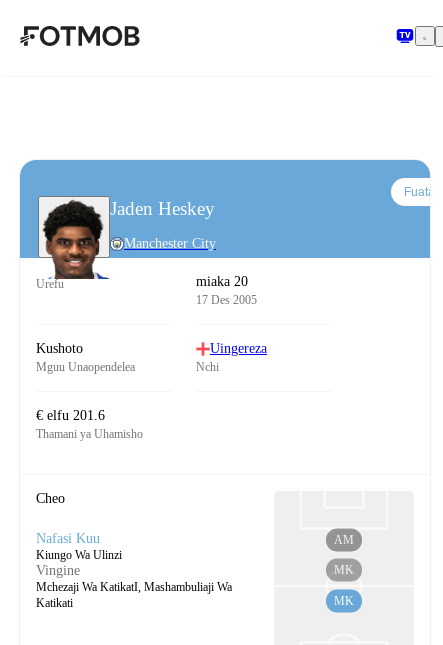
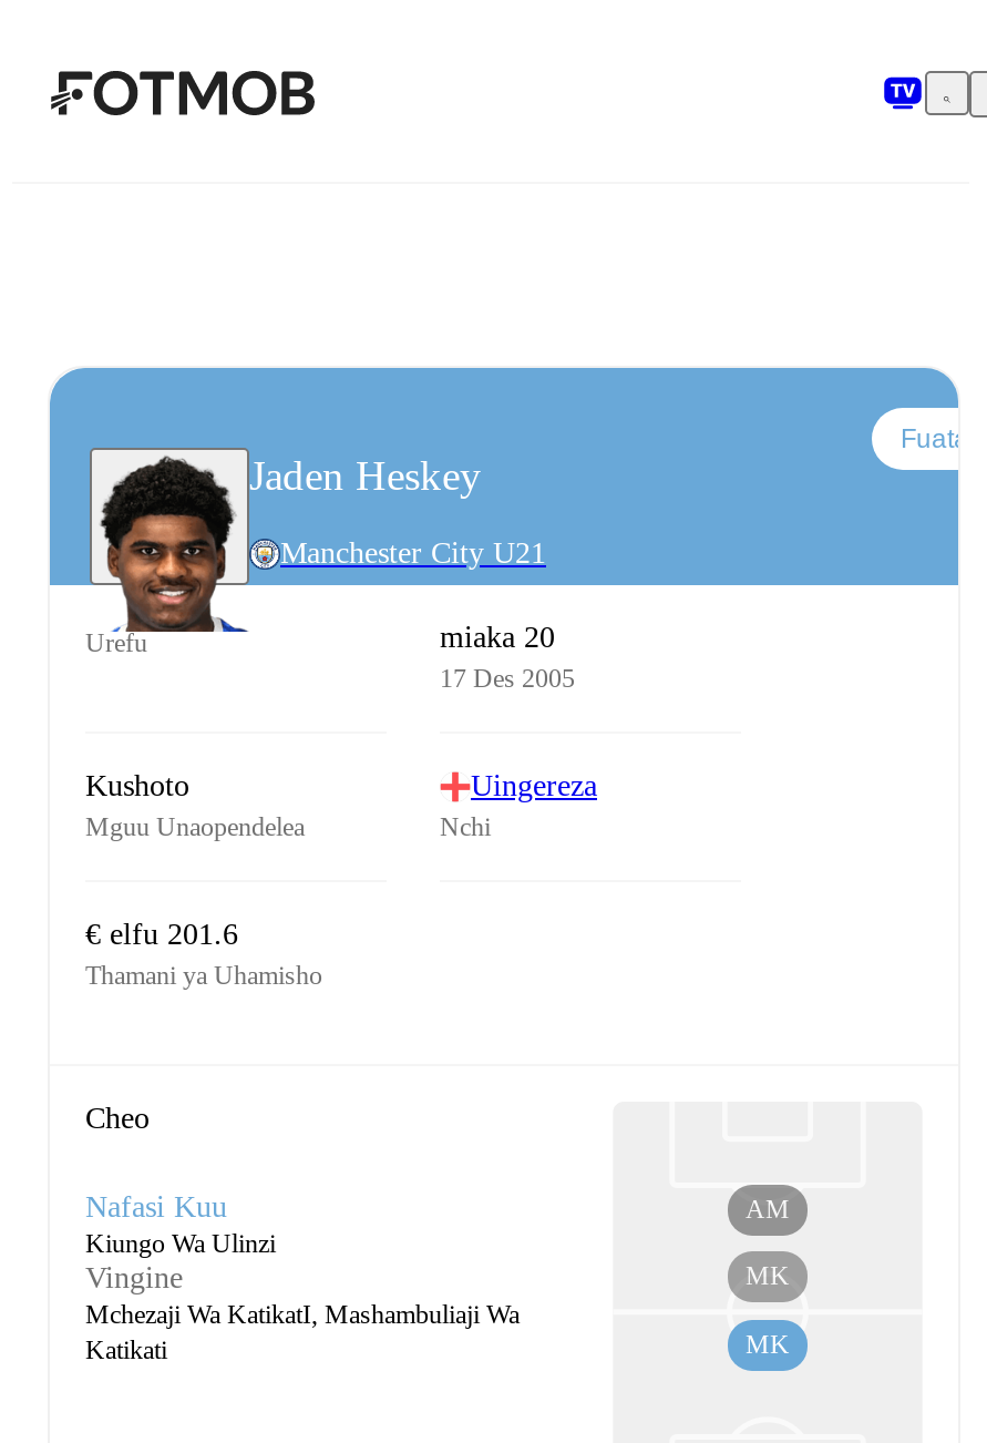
- Manchester City
+ Manchester City U21
